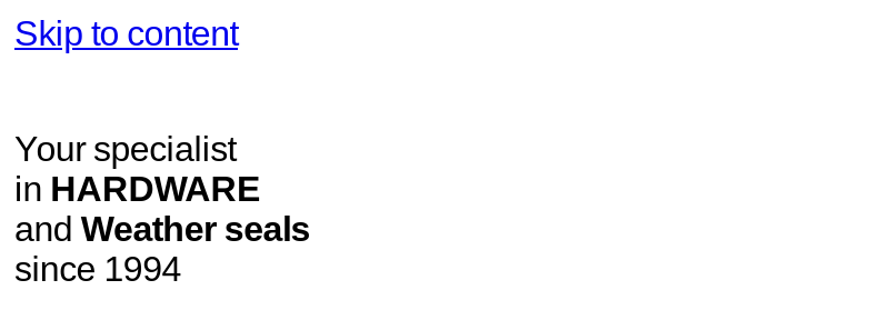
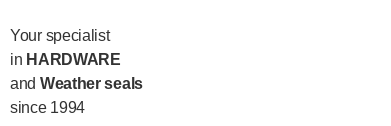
- Skip to content
